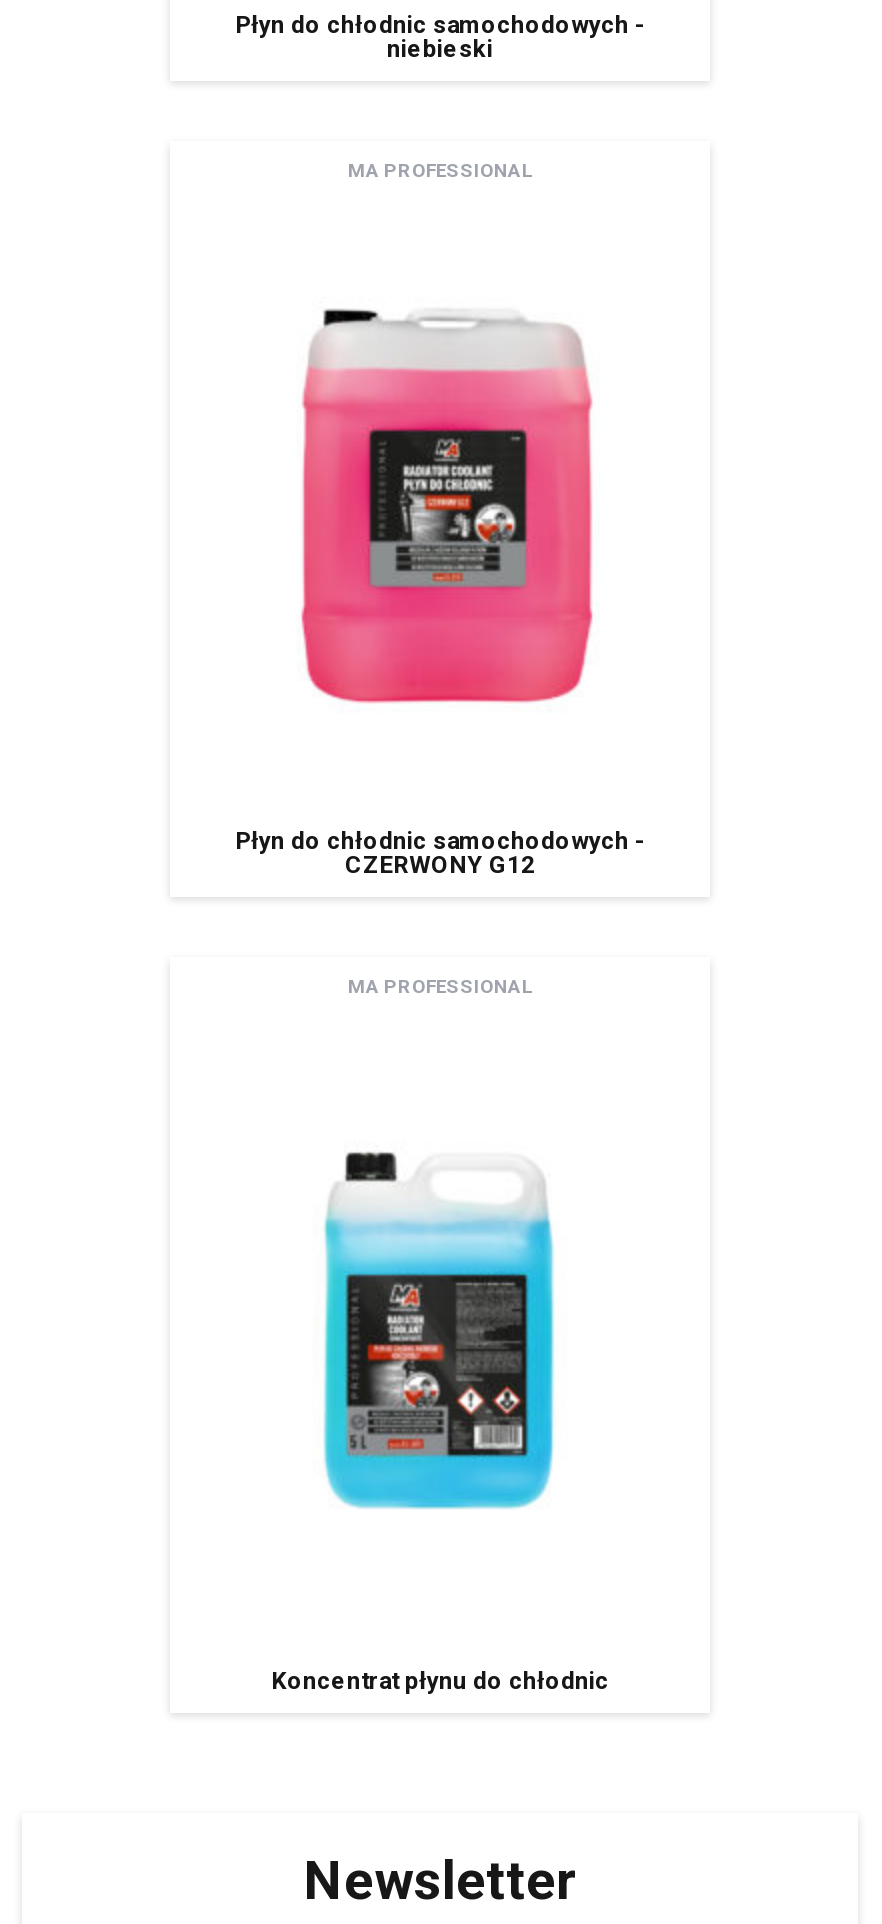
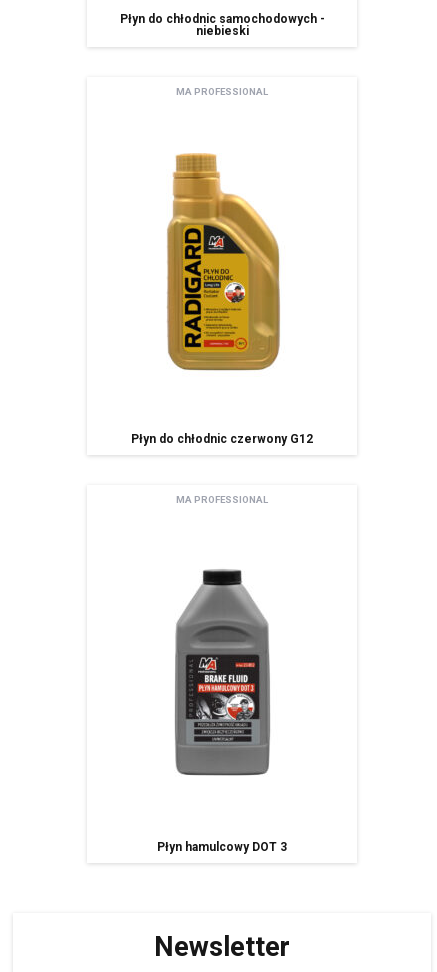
- [image]
+ [image]

- Płyn do chłodnic samochodowych -
- CZERWONY G12
+ Płyn do chłodnic czerwony G12

- [image]
+ [image]

- Koncentrat płynu do chłodnic
+ Płyn hamulcowy DOT 3
